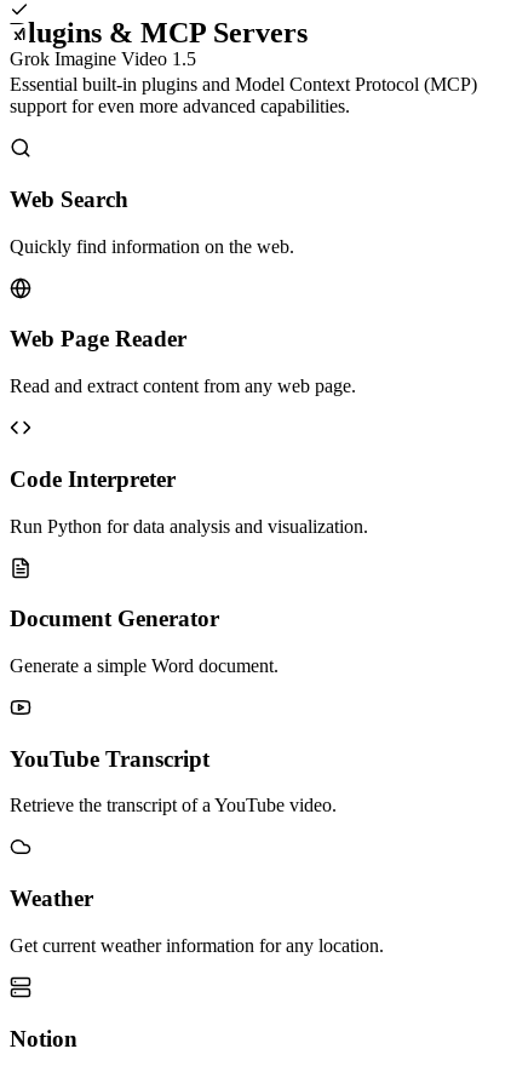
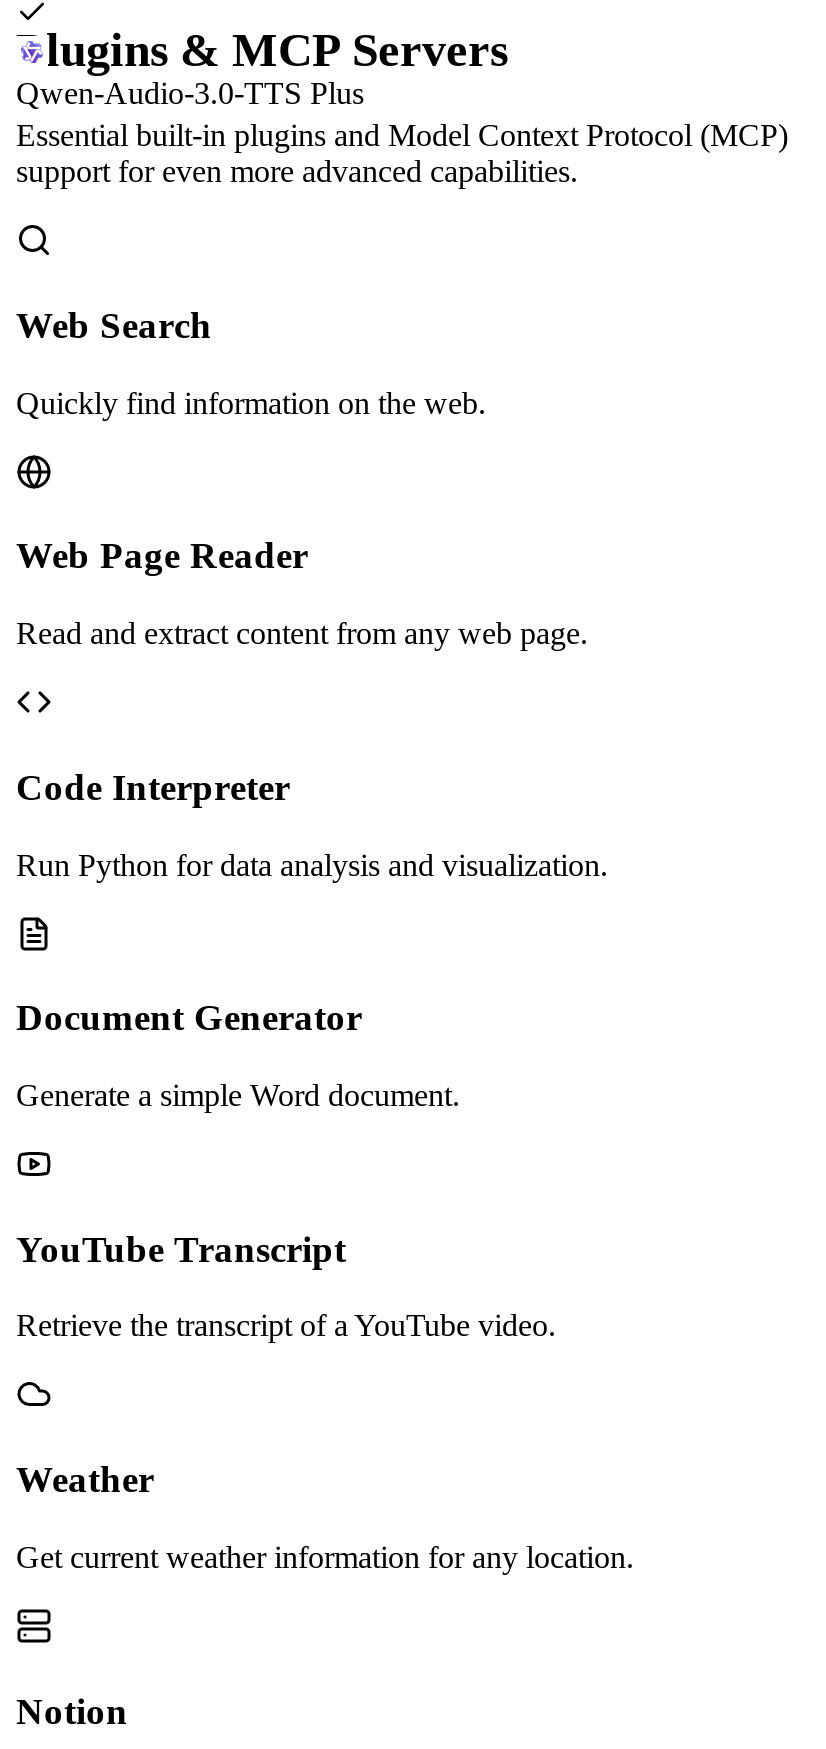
- Grok Imagine Video 1.5
+ Qwen-Audio-3.0-TTS Plus
